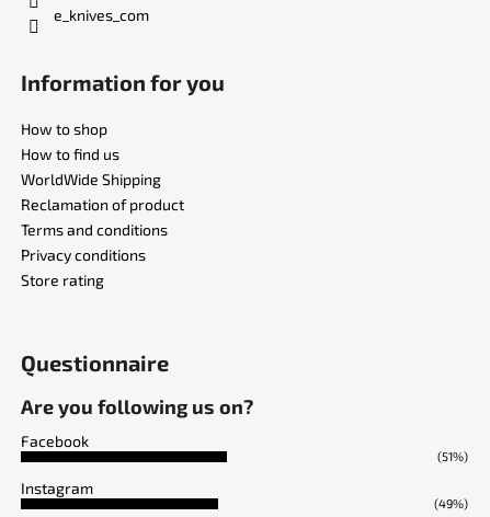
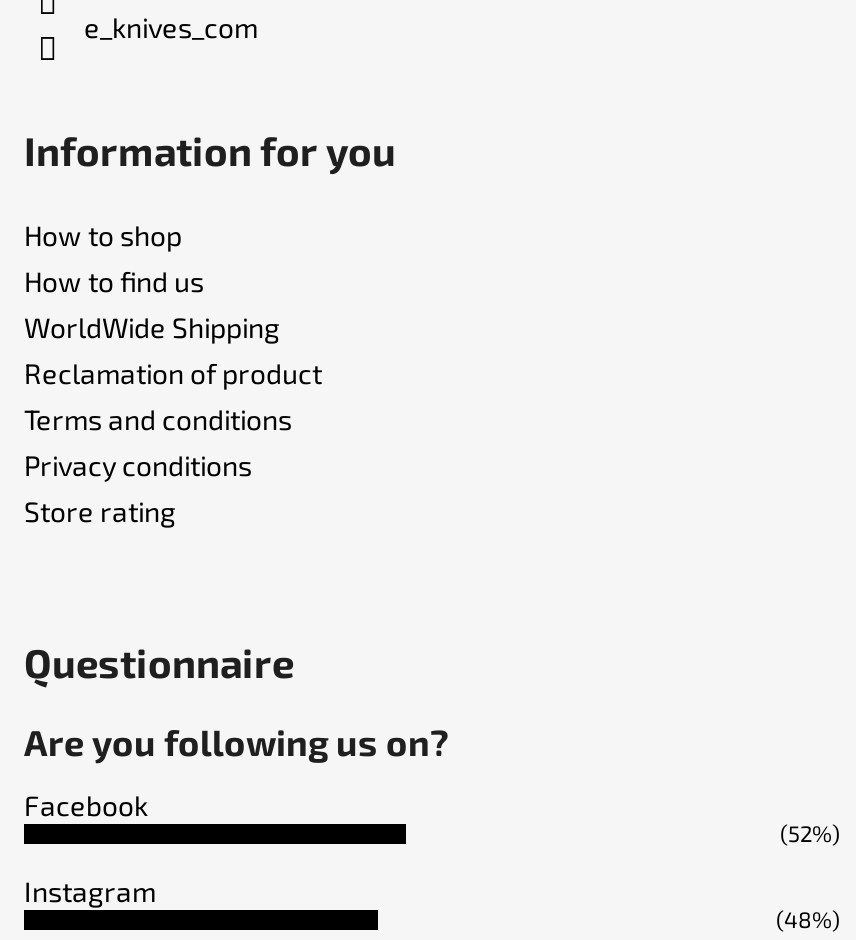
- (51%)
+ (52%)

- (49%)
+ (48%)
